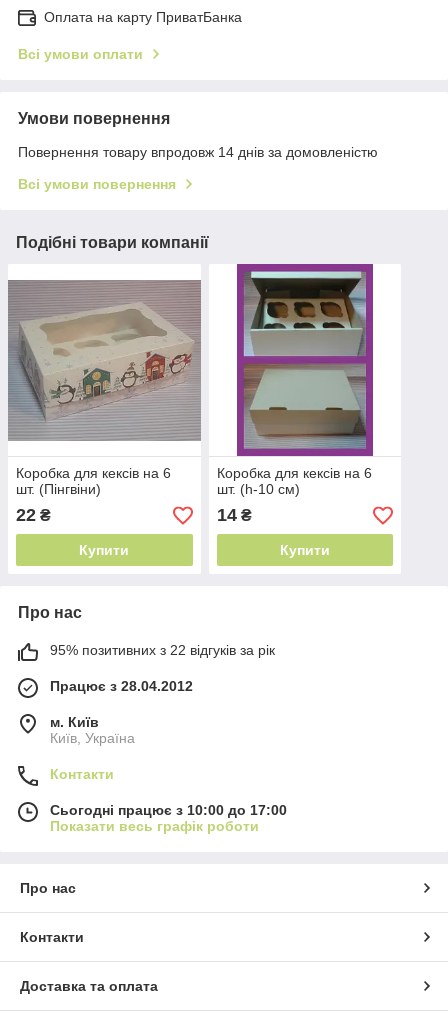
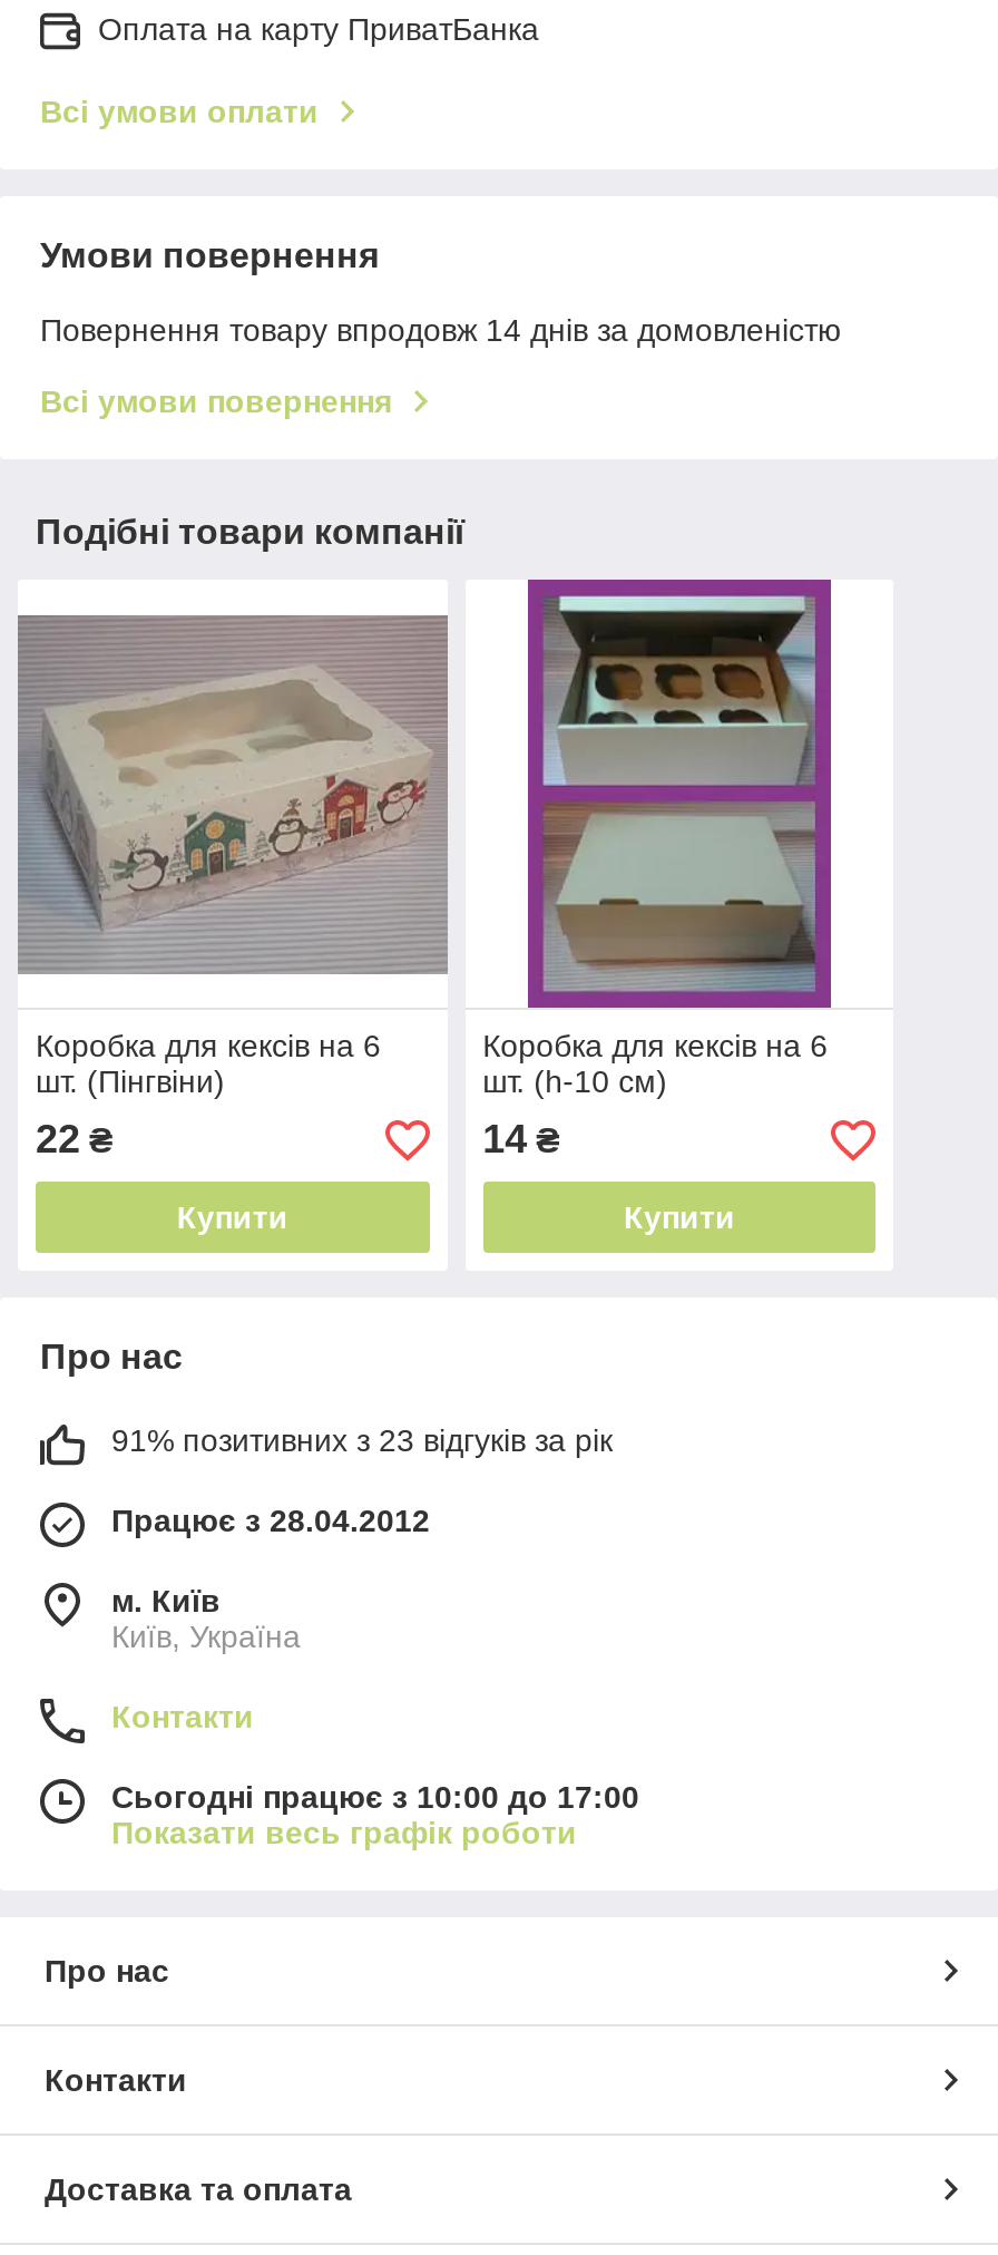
- 95% позитивних з 22 відгуків за рік
+ 91% позитивних з 23 відгуків за рік
